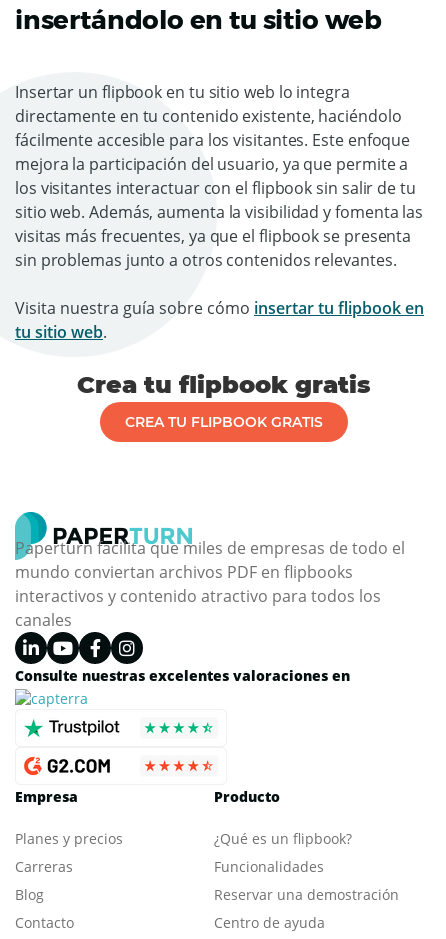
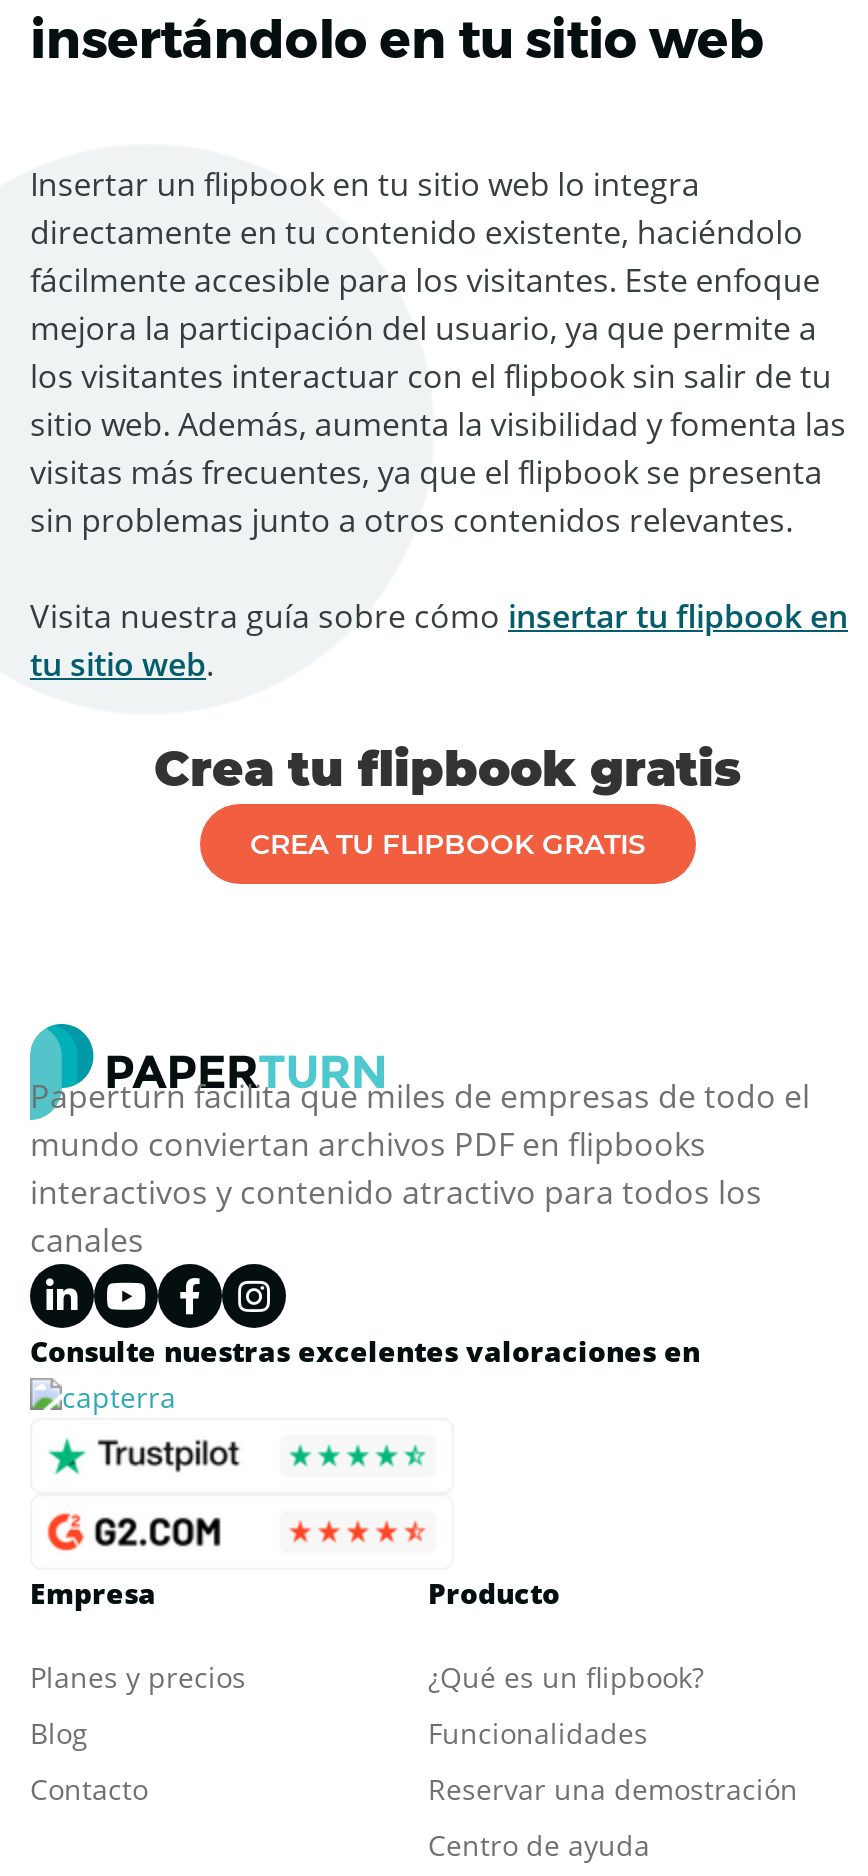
- Carreras

moved up: Blog | Contacto
